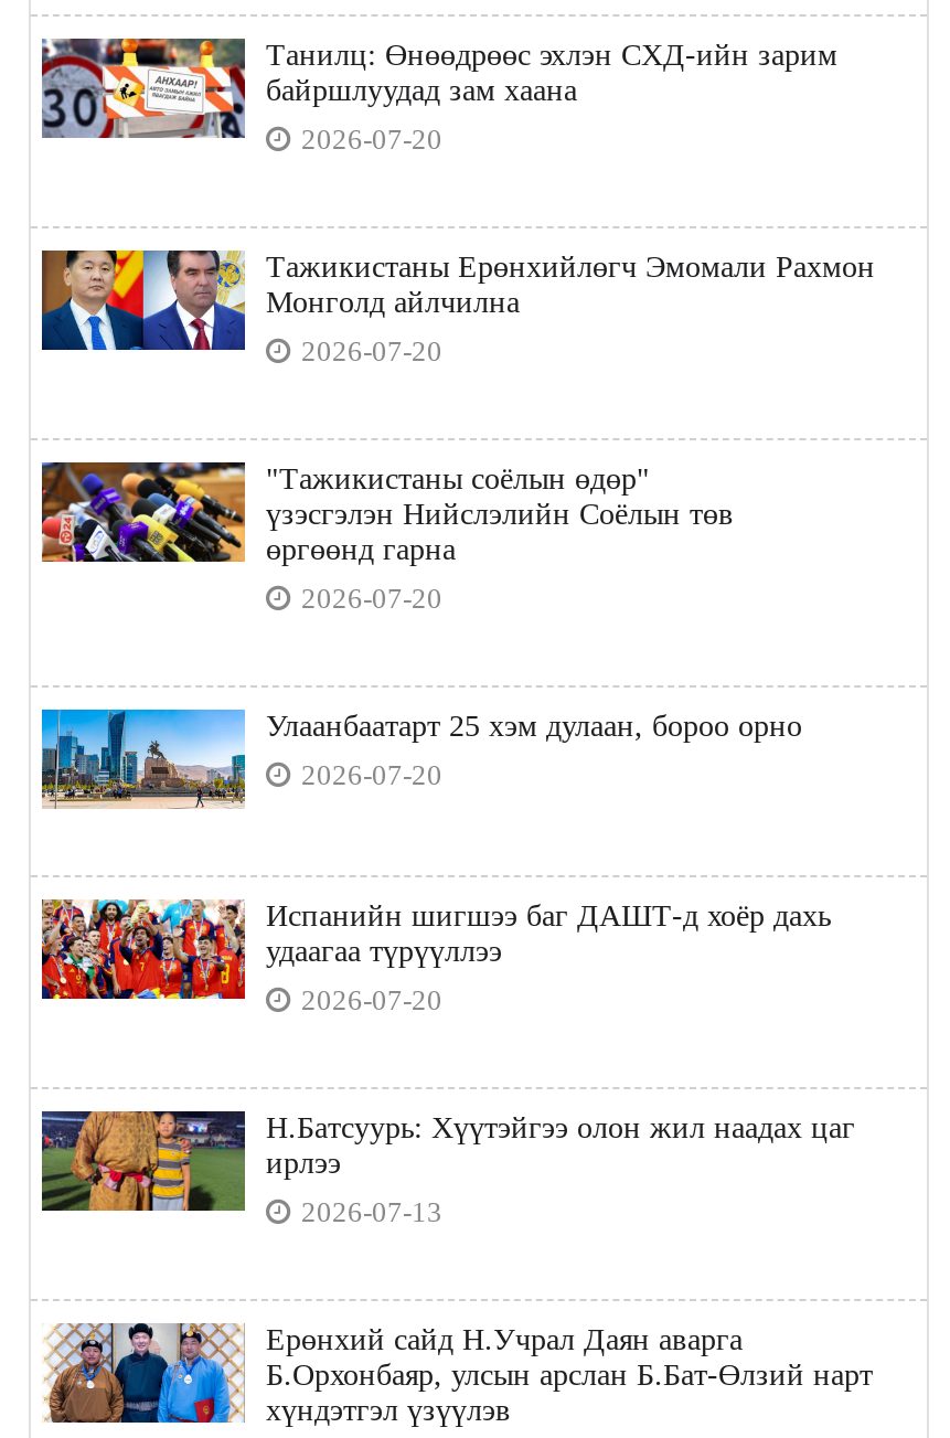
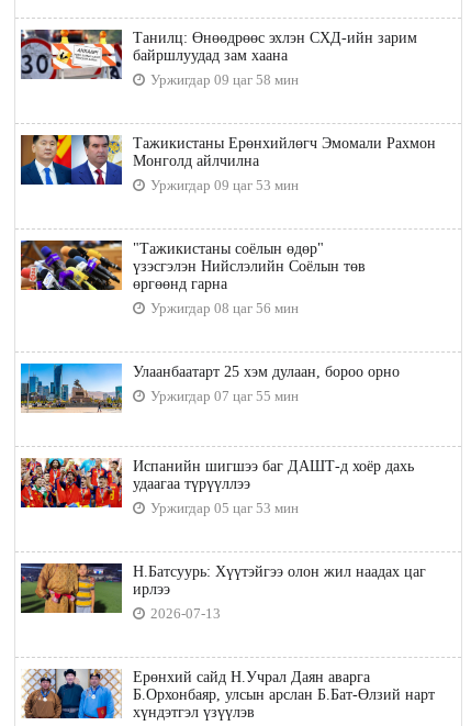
- 2026-07-20
+ Уржигдар 09 цаг 58 мин

- 2026-07-20
+ Уржигдар 09 цаг 53 мин

- 2026-07-20
+ Уржигдар 08 цаг 56 мин

- 2026-07-20
+ Уржигдар 07 цаг 55 мин

- 2026-07-20
+ Уржигдар 05 цаг 53 мин
